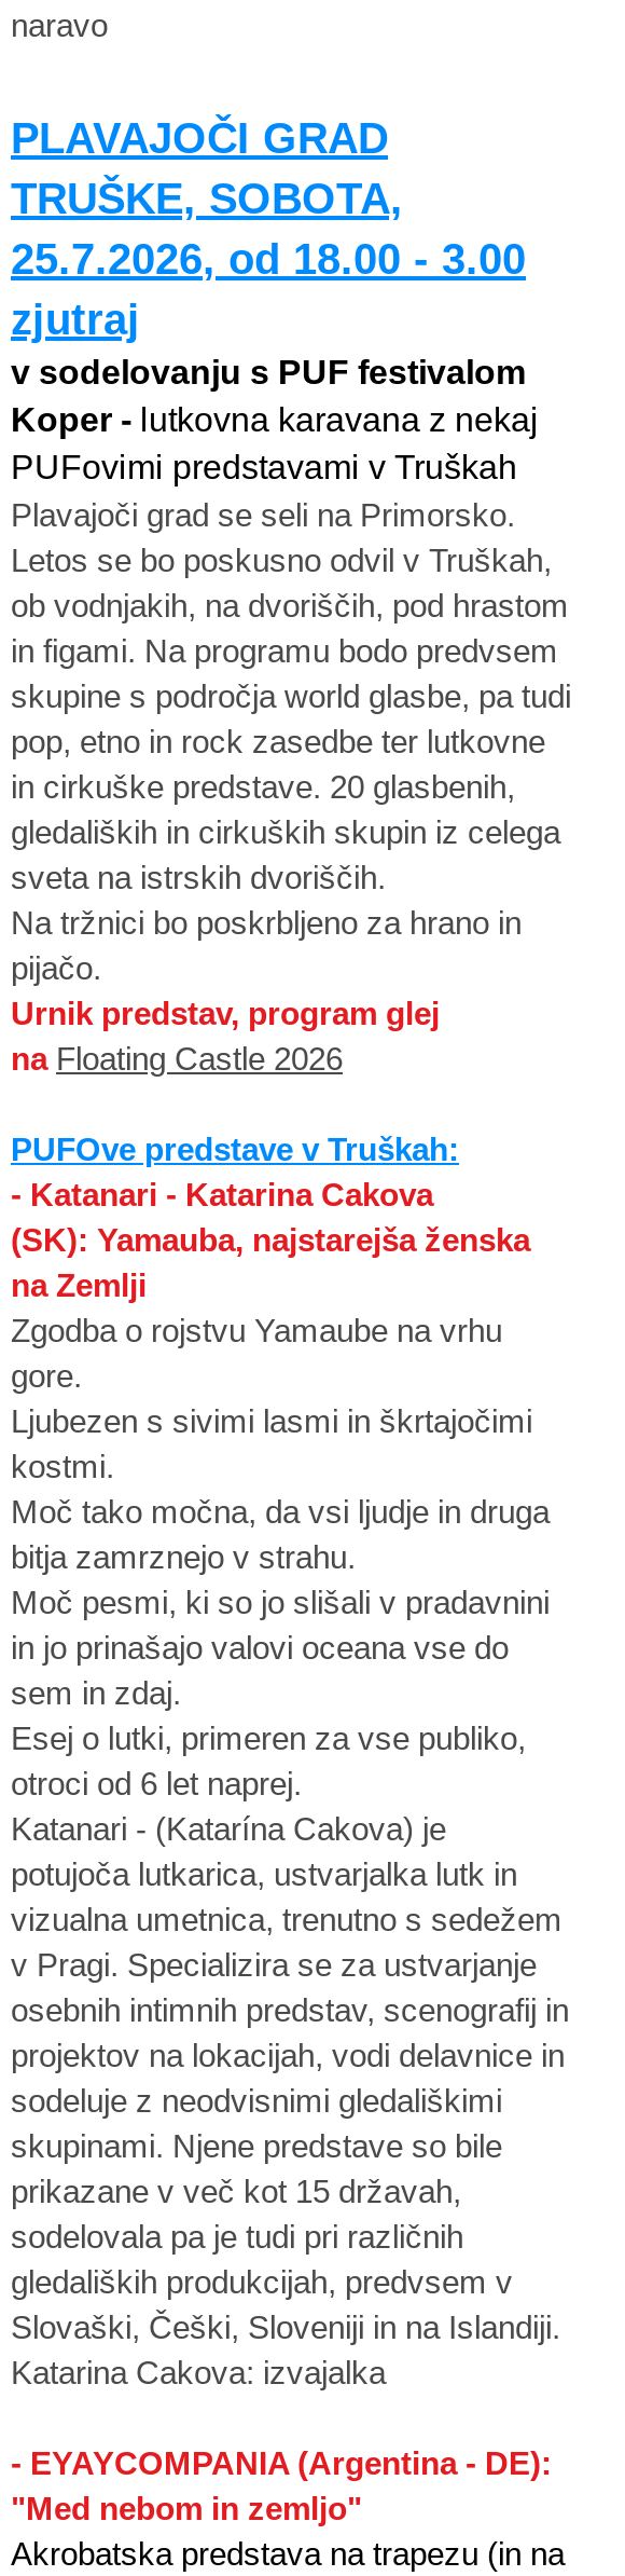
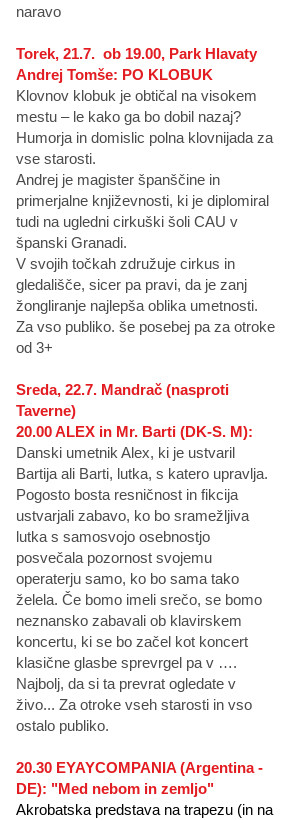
- PLAVAJOČI GRAD
- TRUŠKE, SOBOTA,
- 25.7.2026, od 18.00 - 3.00
- zjutraj
- v sodelovanju s PUF festivalom
- Koper - lutkovna karavana z nekaj
- PUFovimi predstavami v Truškah
- Plavajoči grad se seli na Primorsko.
- Letos se bo poskusno odvil v Truškah,
- ob vodnjakih, na dvoriščih, pod hrastom
- in figami. Na programu bodo predvsem
- skupine s področja world glasbe, pa tudi
- pop, etno in rock zasedbe ter lutkovne
- in cirkuške predstave. 20 glasbenih,
- gledaliških in cirkuških skupin iz celega
- sveta na istrskih dvoriščih.
- Na tržnici bo poskrbljeno za hrano in
- pijačo.
- Urnik predstav, program glej
- na Floating Castle 2026
+ Torek, 21.7. ob 19.00, Park Hlavaty
+ Andrej Tomše: PO KLOBUK
+ Klovnov klobuk je obtičal na visokem
+ mestu – le kako ga bo dobil nazaj?
+ Humorja in domislic polna klovnijada za
+ vse starosti.
+ Andrej je magister španščine in
+ primerjalne književnosti, ki je diplomiral
+ tudi na ugledni cirkuški šoli CAU v
+ španski Granadi.
+ V svojih točkah združuje cirkus in
+ gledališče, sicer pa pravi, da je zanj
+ žongliranje najlepša oblika umetnosti.
+ Za vso publiko. še posebej pa za otroke
+ od 3+

- PUFOve predstave v Truškah:
- - Katanari - Katarina Cakova
- (SK): Yamauba, najstarejša ženska
- na Zemlji
- Zgodba o rojstvu Yamaube na vrhu
- gore.
- Ljubezen s sivimi lasmi in škrtajočimi
- kostmi.
- Moč tako močna, da vsi ljudje in druga
- bitja zamrznejo v strahu.
- Moč pesmi, ki so jo slišali v pradavnini
- in jo prinašajo valovi oceana vse do
- sem in zdaj.
- Esej o lutki, primeren za vse publiko,
- otroci od 6 let naprej.
- Katanari - (Katarína Cakova) je
- potujoča lutkarica, ustvarjalka lutk in
- vizualna umetnica, trenutno s sedežem
- v Pragi. Specializira se za ustvarjanje
- osebnih intimnih predstav, scenografij in
- projektov na lokacijah, vodi delavnice in
- sodeluje z neodvisnimi gledališkimi
- skupinami. Njene predstave so bile
- prikazane v več kot 15 državah,
- sodelovala pa je tudi pri različnih
- gledaliških produkcijah, predvsem v
- Slovaški, Češki, Sloveniji in na Islandiji.
- Katarina Cakova: izvajalka
+ Sreda, 22.7. Mandrač (nasproti
+ Taverne)
+ 20.00 ALEX in Mr. Barti (DK-S. M):
+ Danski umetnik Alex, ki je ustvaril
+ Bartija ali Barti, lutka, s katero upravlja.
+ Pogosto bosta resničnost in fikcija
+ ustvarjali zabavo, ko bo sramežljiva
+ lutka s samosvojo osebnostjo
+ posvečala pozornost svojemu
+ operaterju samo, ko bo sama tako
+ želela. Če bomo imeli srečo, se bomo
+ neznansko zabavali ob klavirskem
+ koncertu, ki se bo začel kot koncert
+ klasične glasbe sprevrgel pa v ….
+ Najbolj, da si ta prevrat ogledate v
+ živo... Za otroke vseh starosti in vso
+ ostalo publiko.

- - EYAYCOMPANIA (Argentina - DE):
- "Med nebom in zemljo"
+ 20.30 EYAYCOMPANIA (Argentina -
+ DE): "Med nebom in zemljo"
